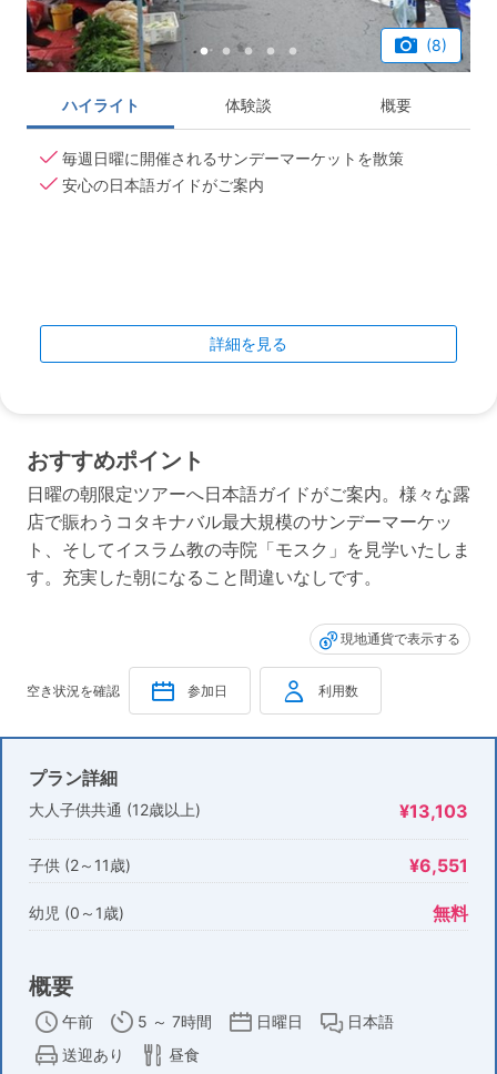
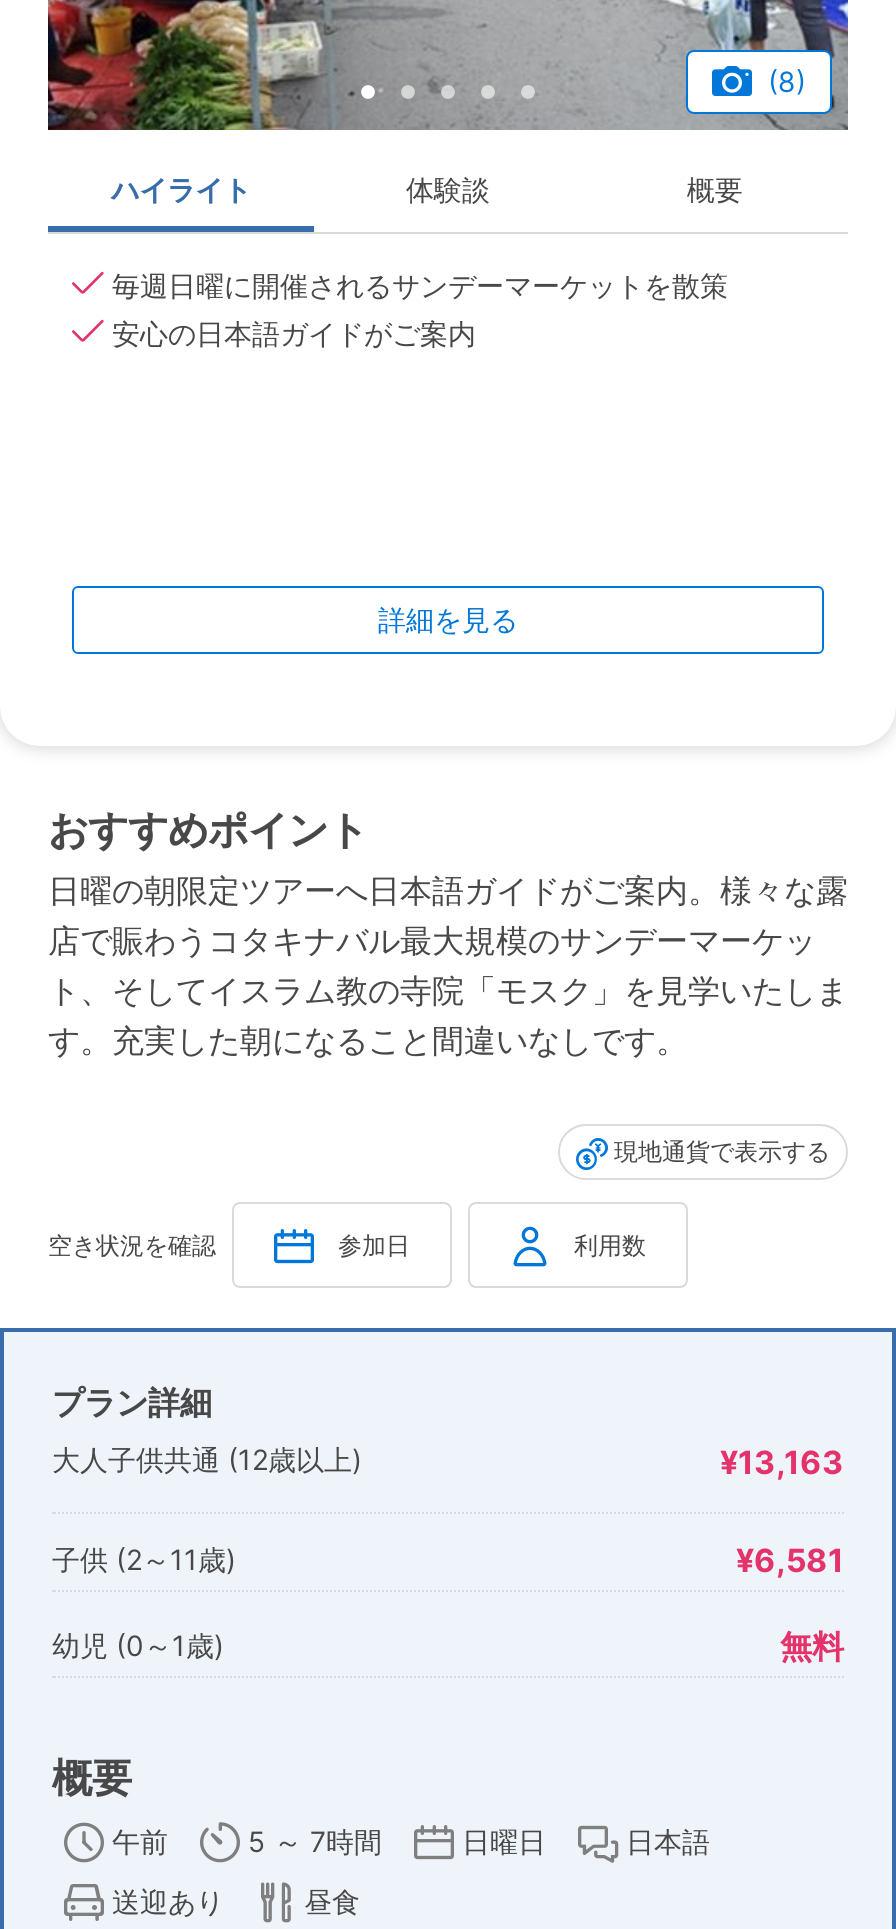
- ¥13,103
+ ¥13,163

- ¥6,551
+ ¥6,581
